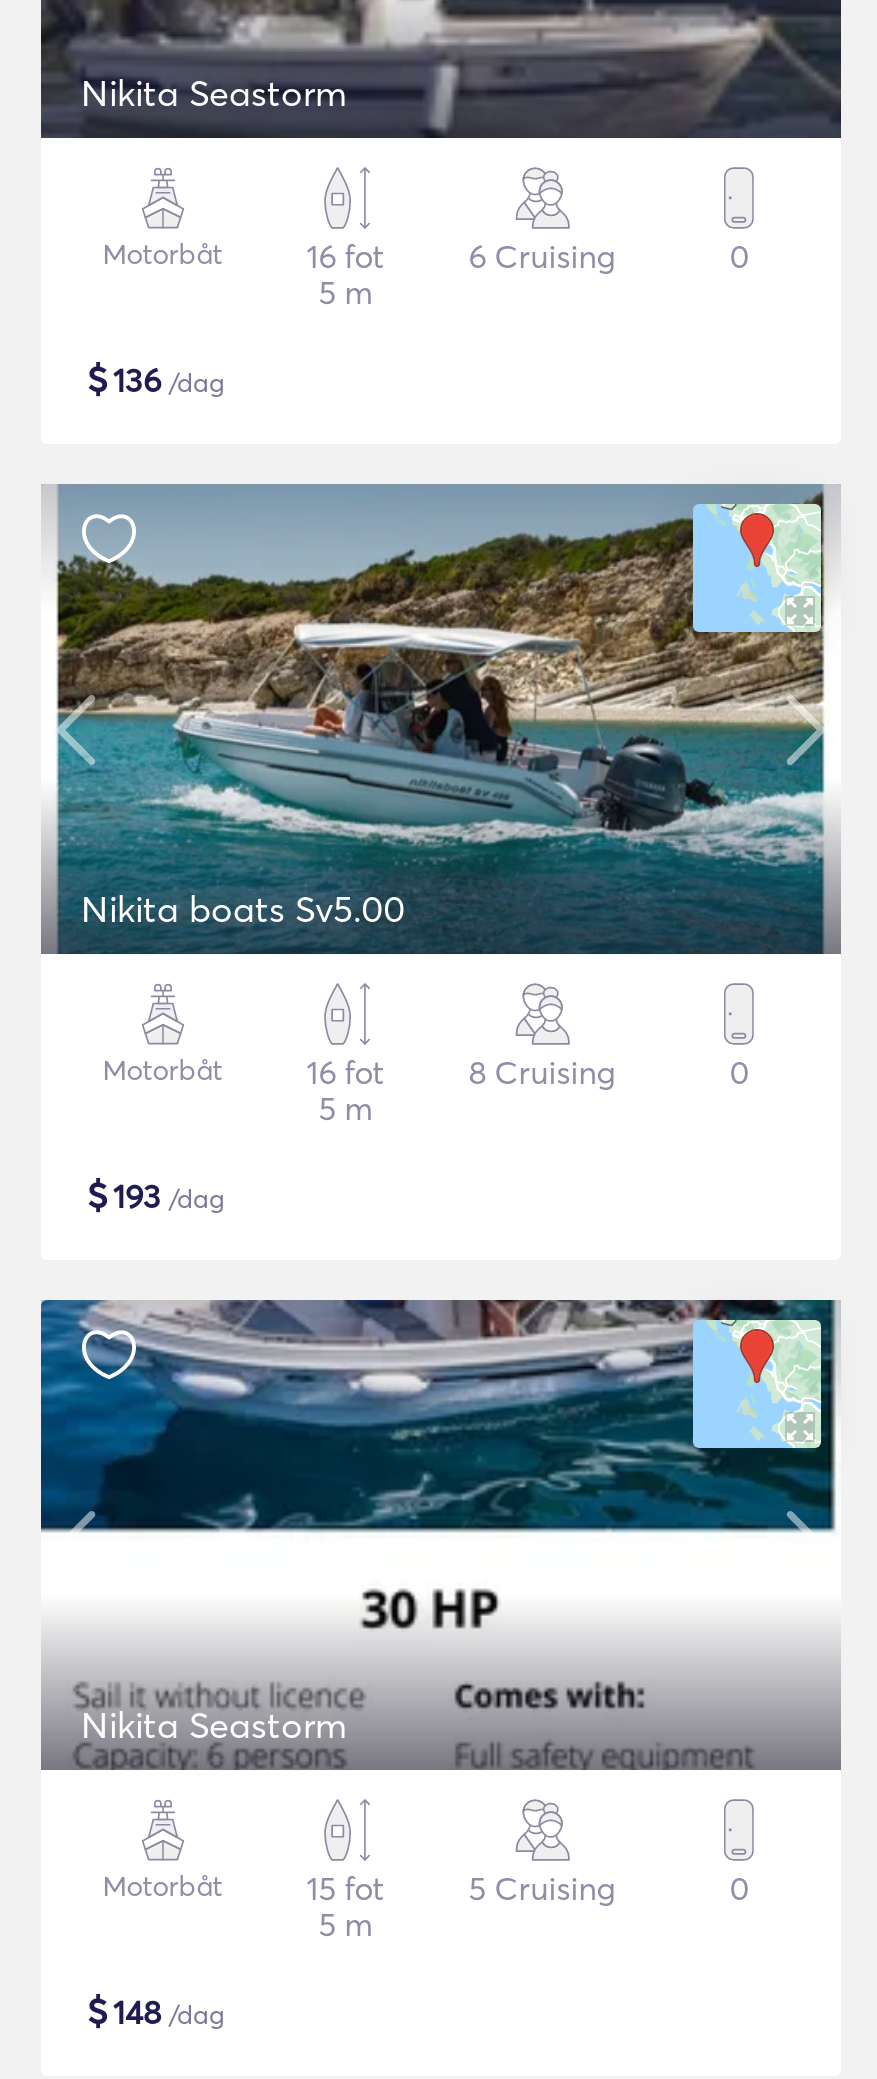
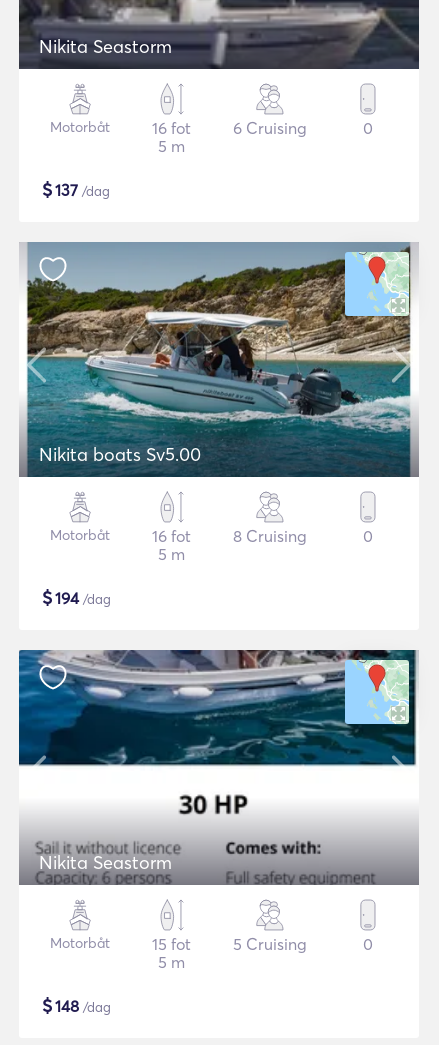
- $136 /dag
+ $137 /dag

- $193 /dag
+ $194 /dag
